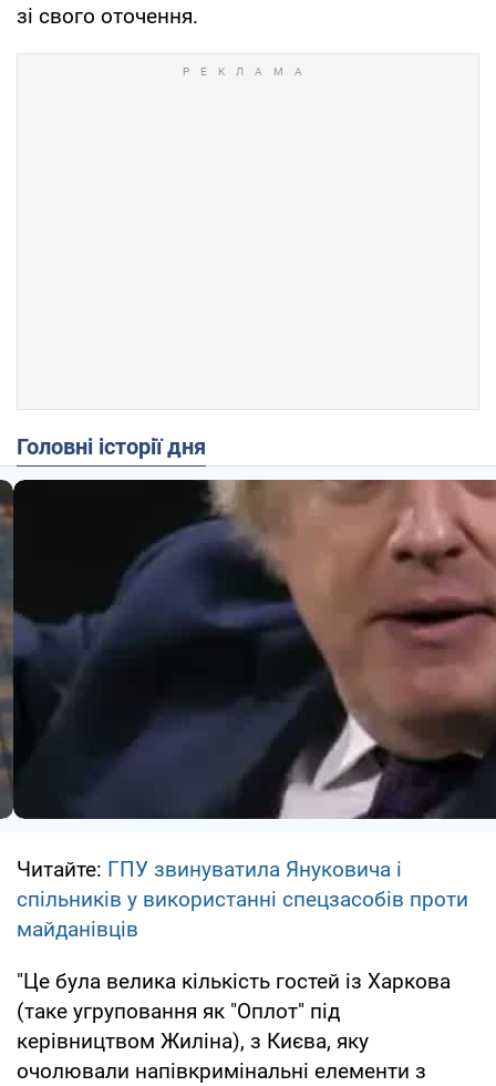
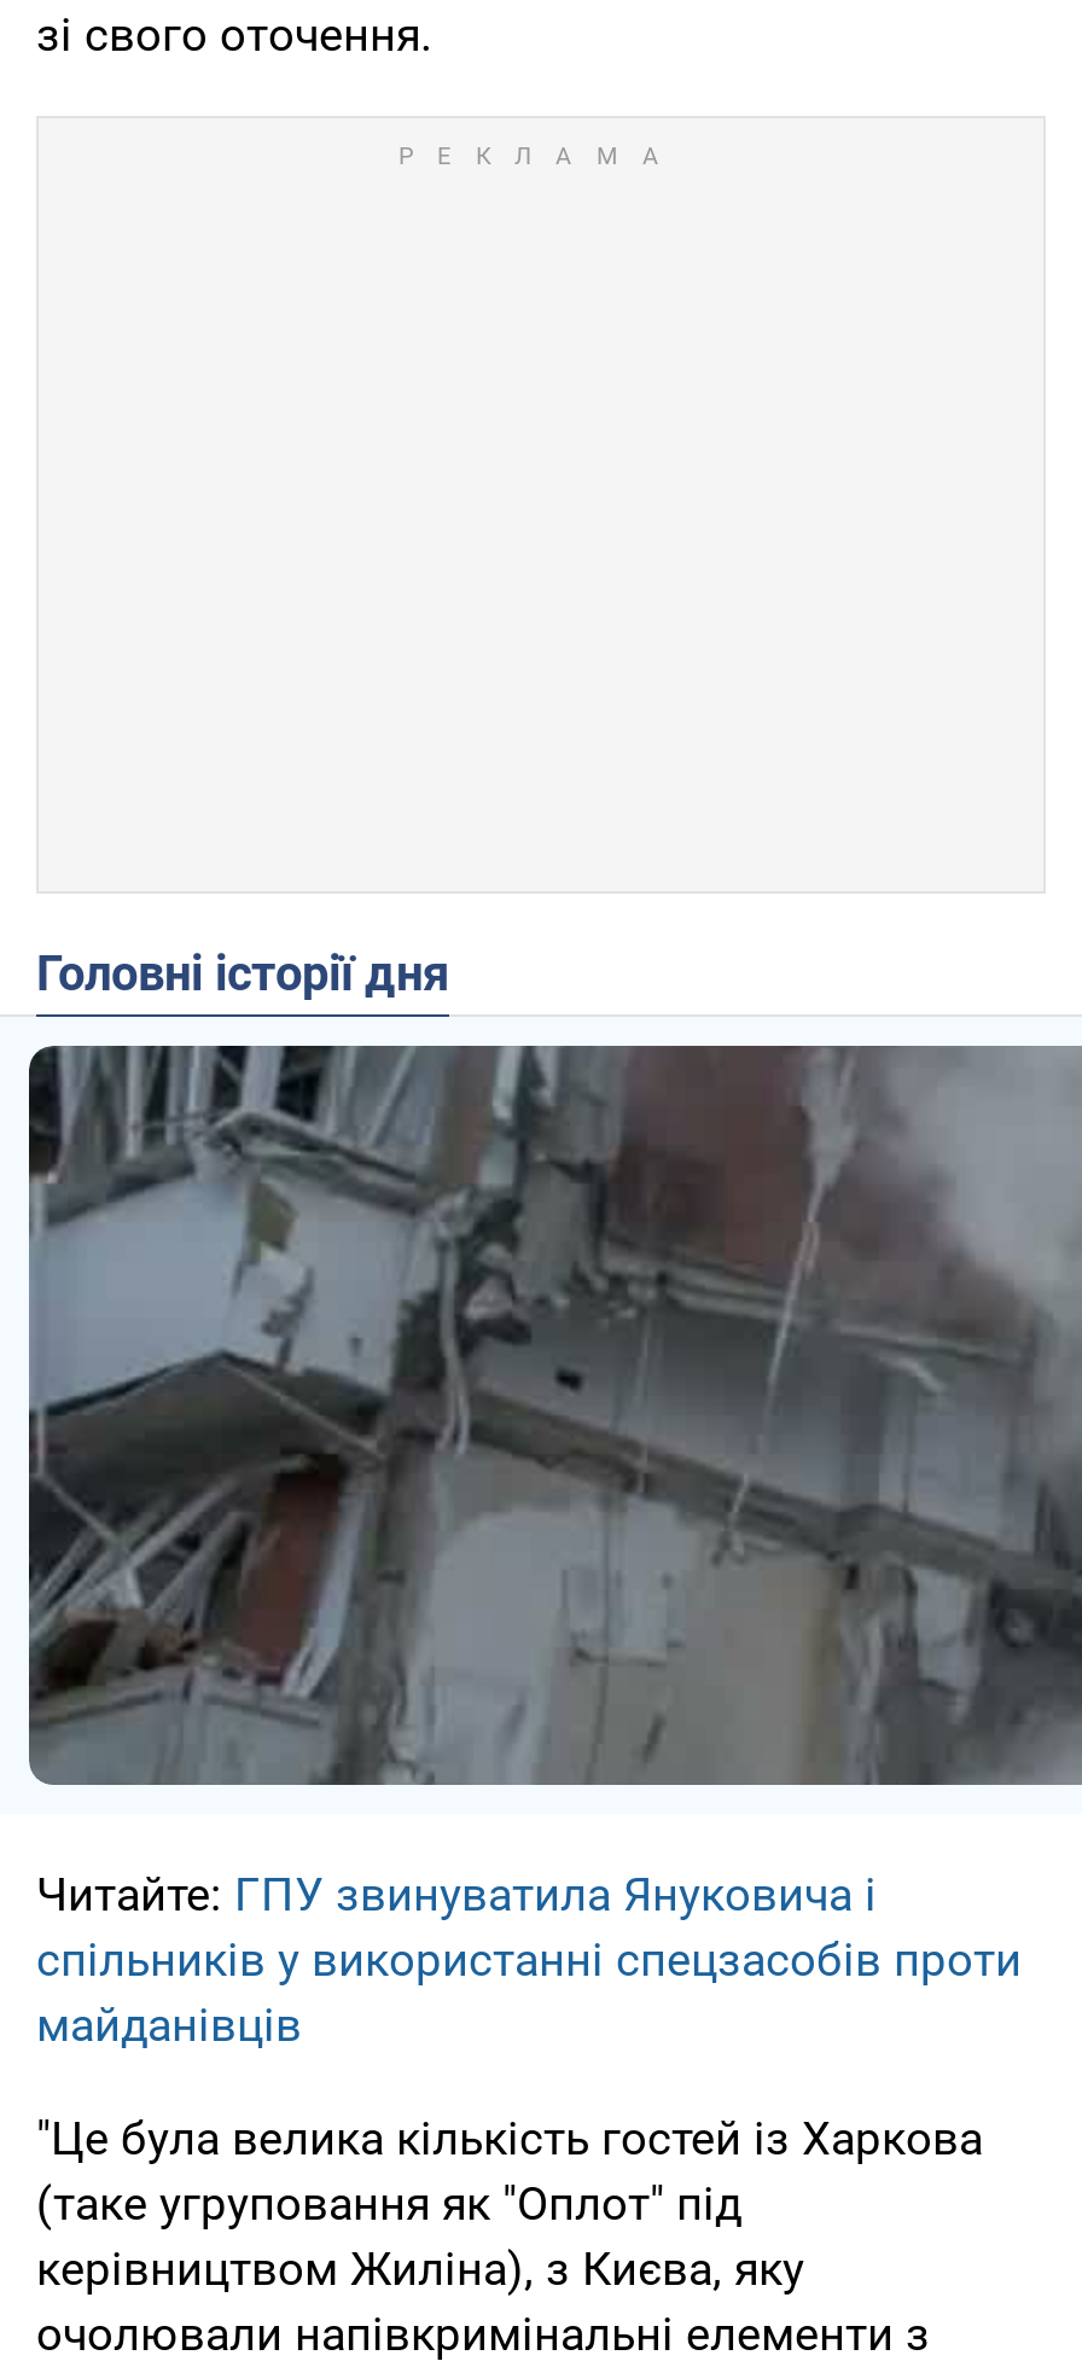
- [image]
+ [image]
